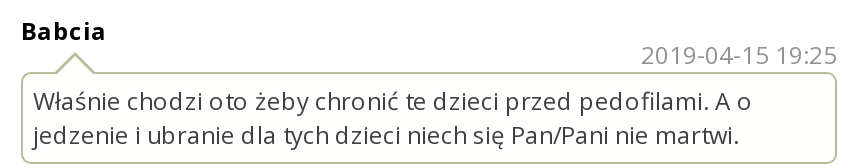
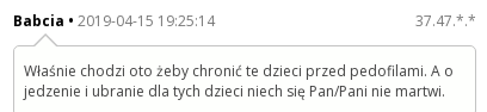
- 2019-04-15 19:25
+ 2019-04-15 19:25:14
+ 37.47.*.*
